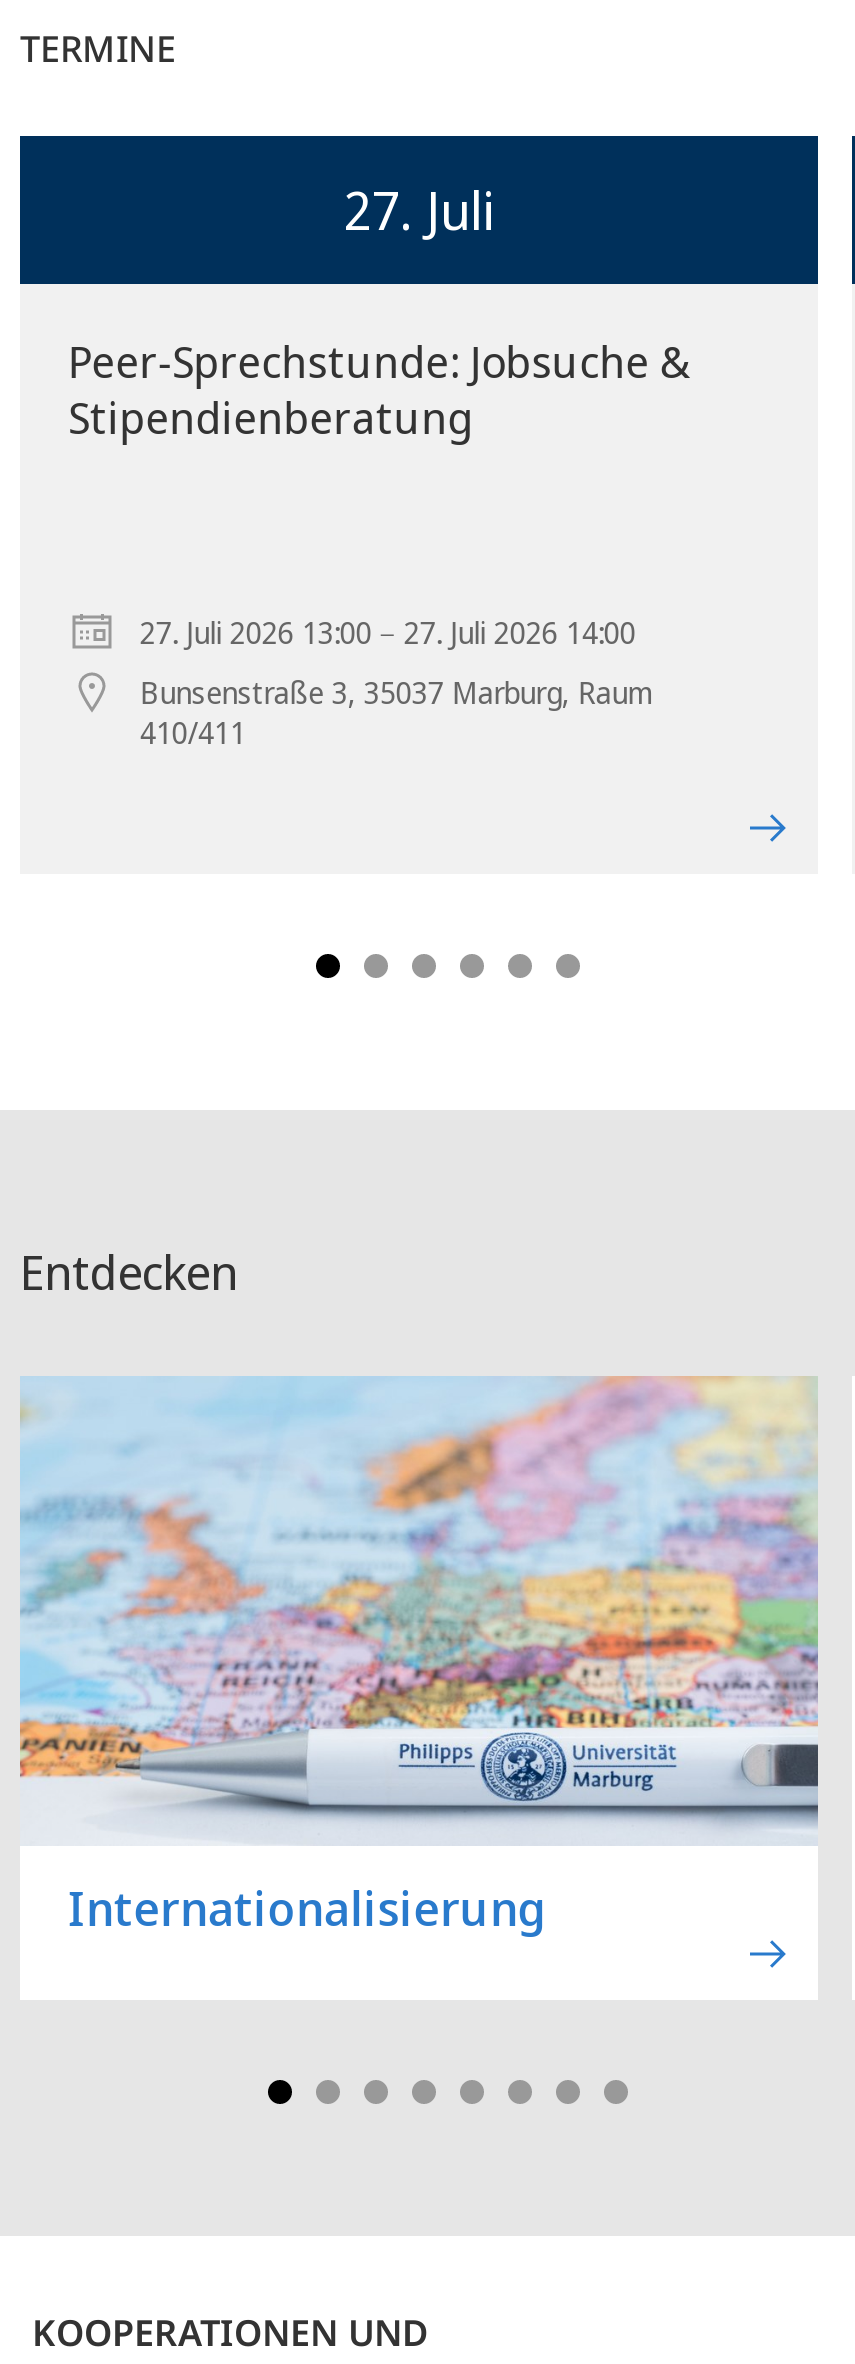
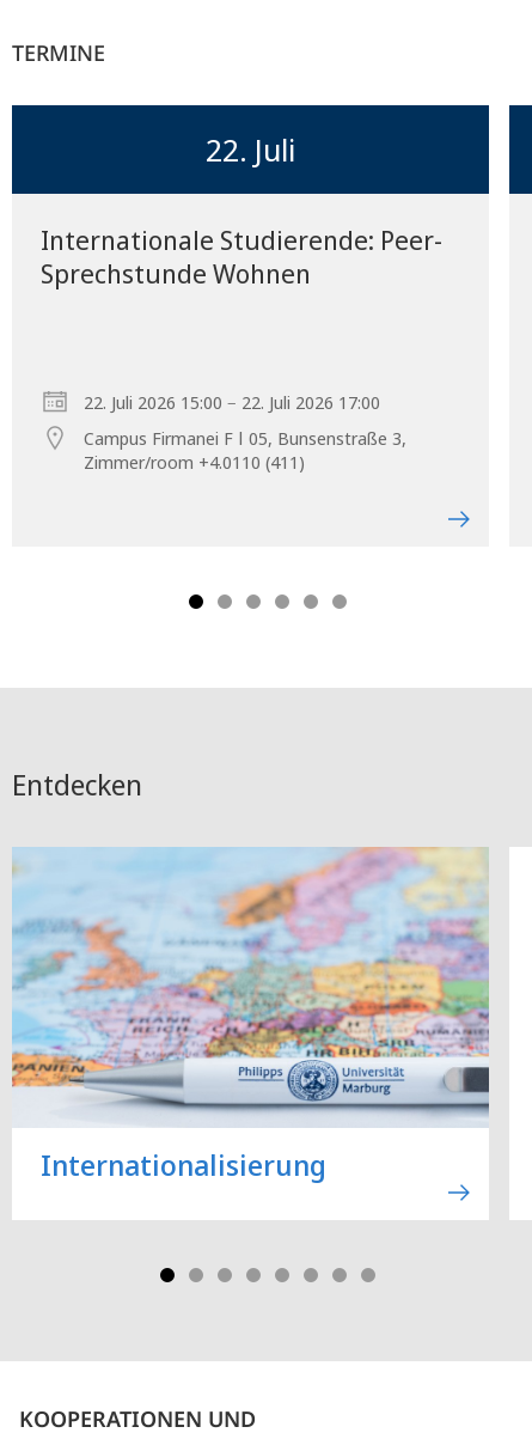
- 27. Juli
+ 22. Juli

- Peer-Sprechstunde: Jobsuche &
- Stipendienberatung
+ Internationale Studierende: Peer-
+ Sprechstunde Wohnen

- 27. Juli 2026 13:00 – 27. Juli 2026 14:00
- Bunsenstraße 3, 35037 Marburg, Raum
- 410/411
+ 22. Juli 2026 15:00 – 22. Juli 2026 17:00
+ Campus Firmanei F ǀ 05, Bunsenstraße 3,
+ Zimmer/room +4.0110 (411)
